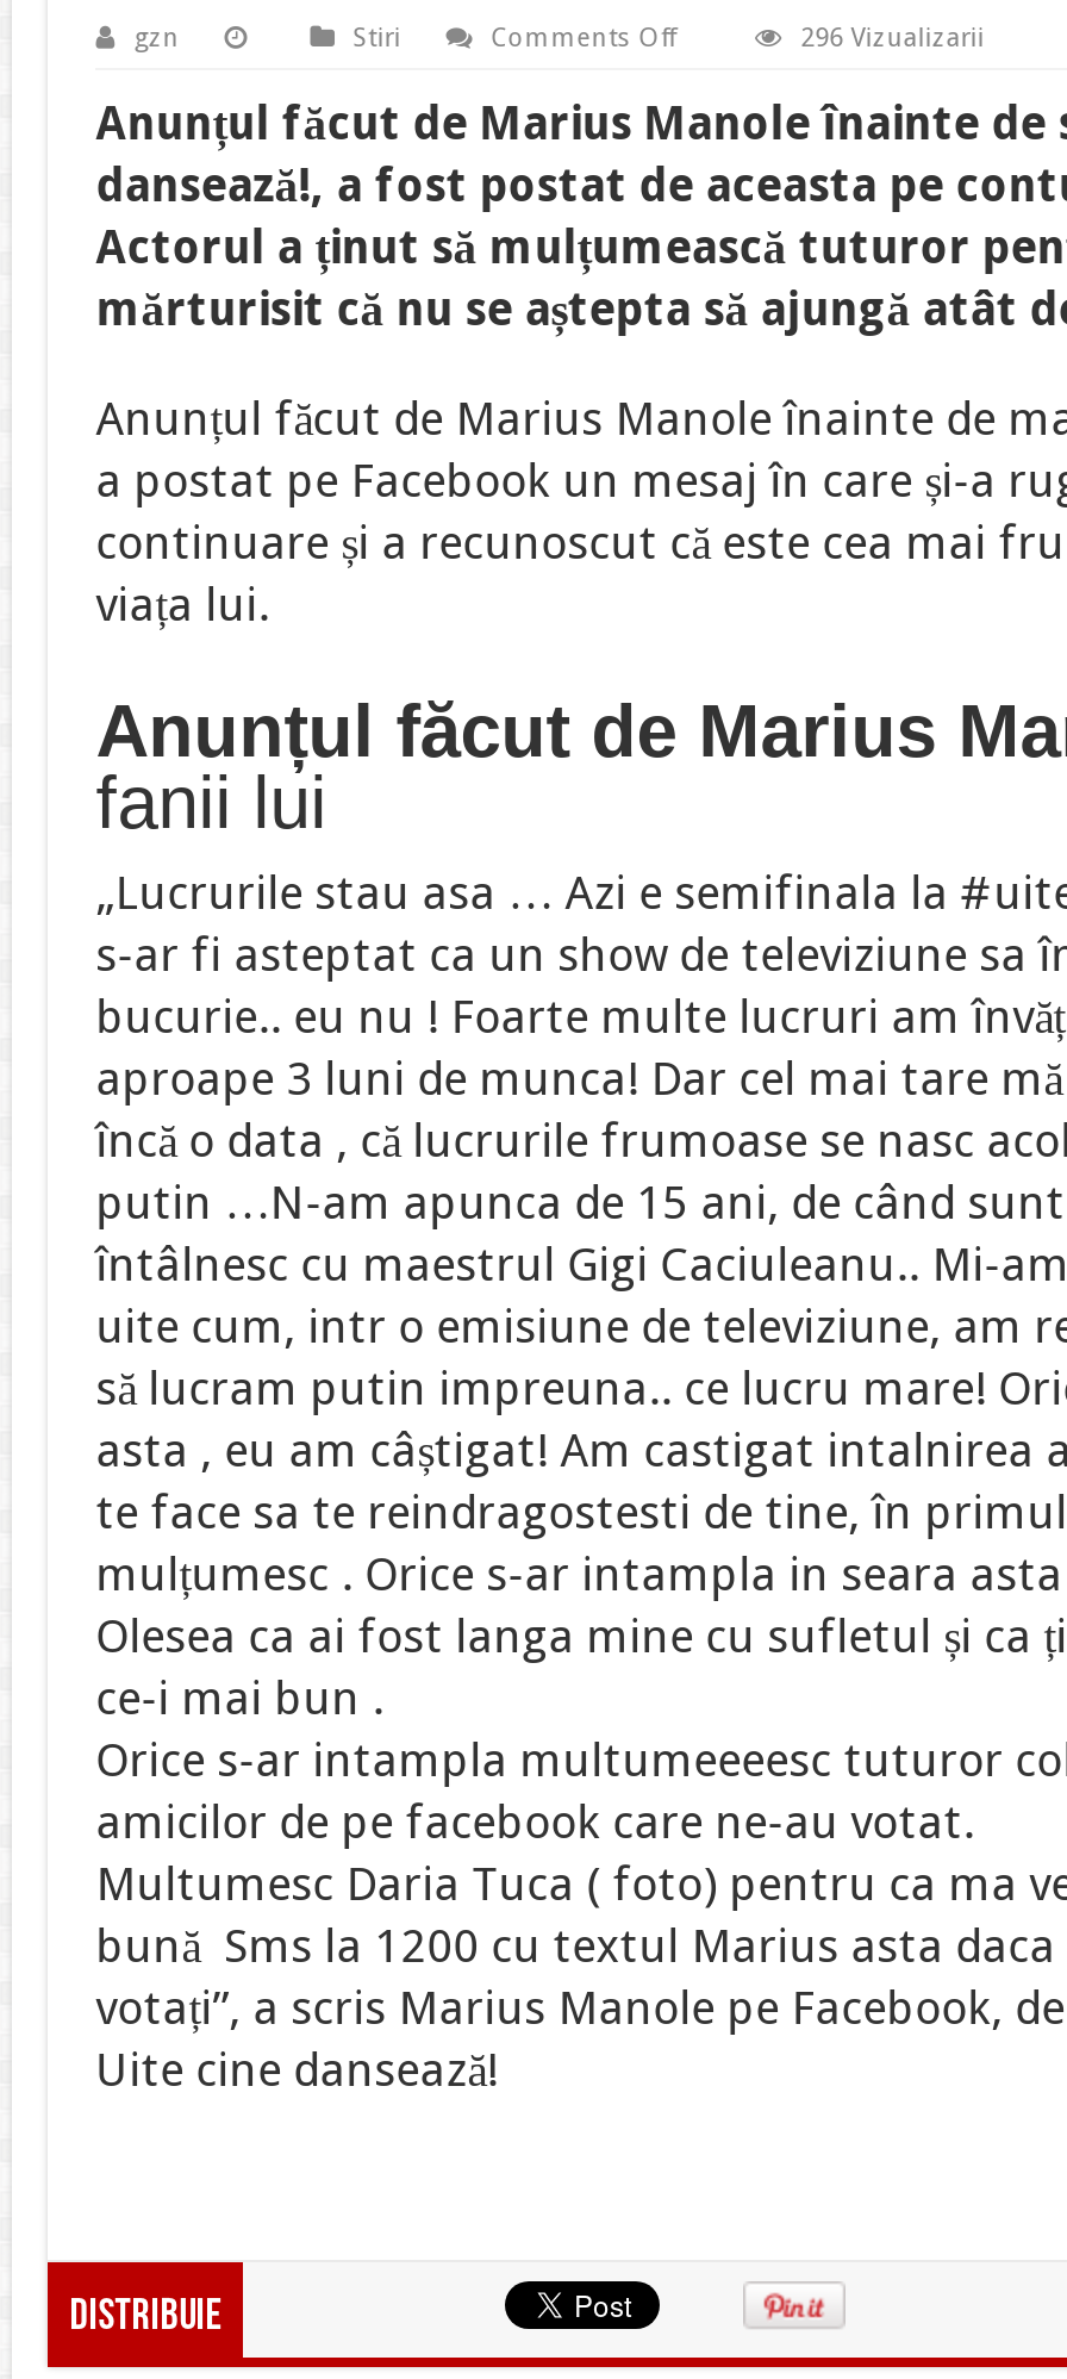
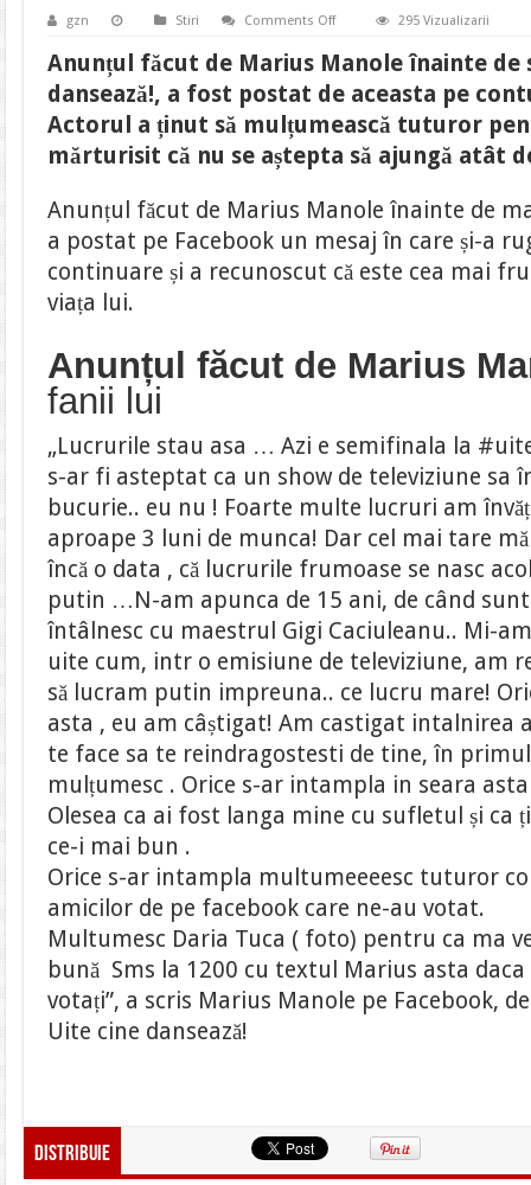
- 296 Vizualizarii
+ 295 Vizualizarii
